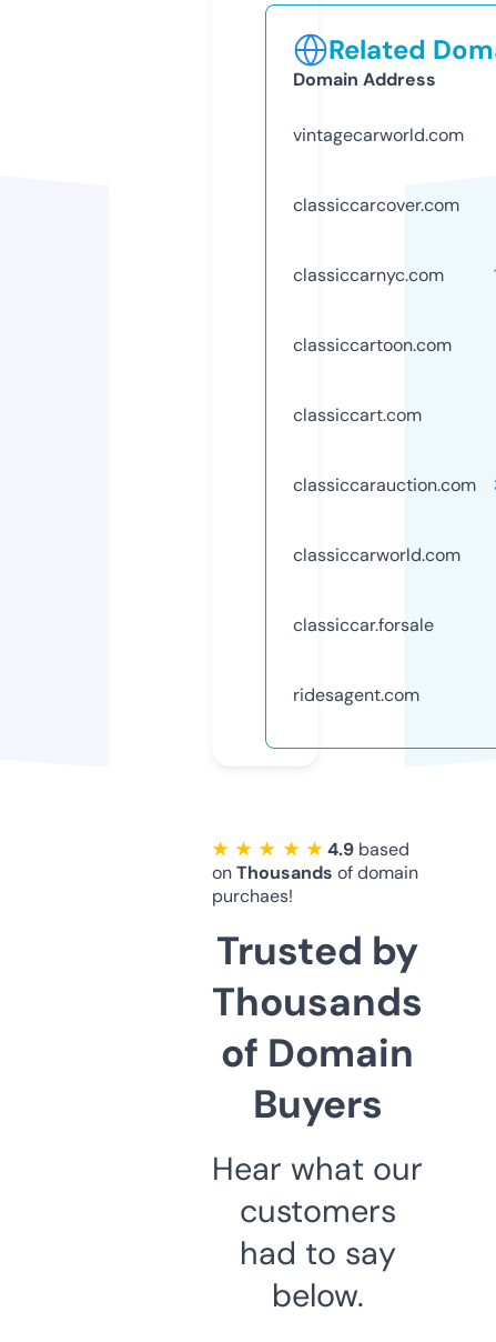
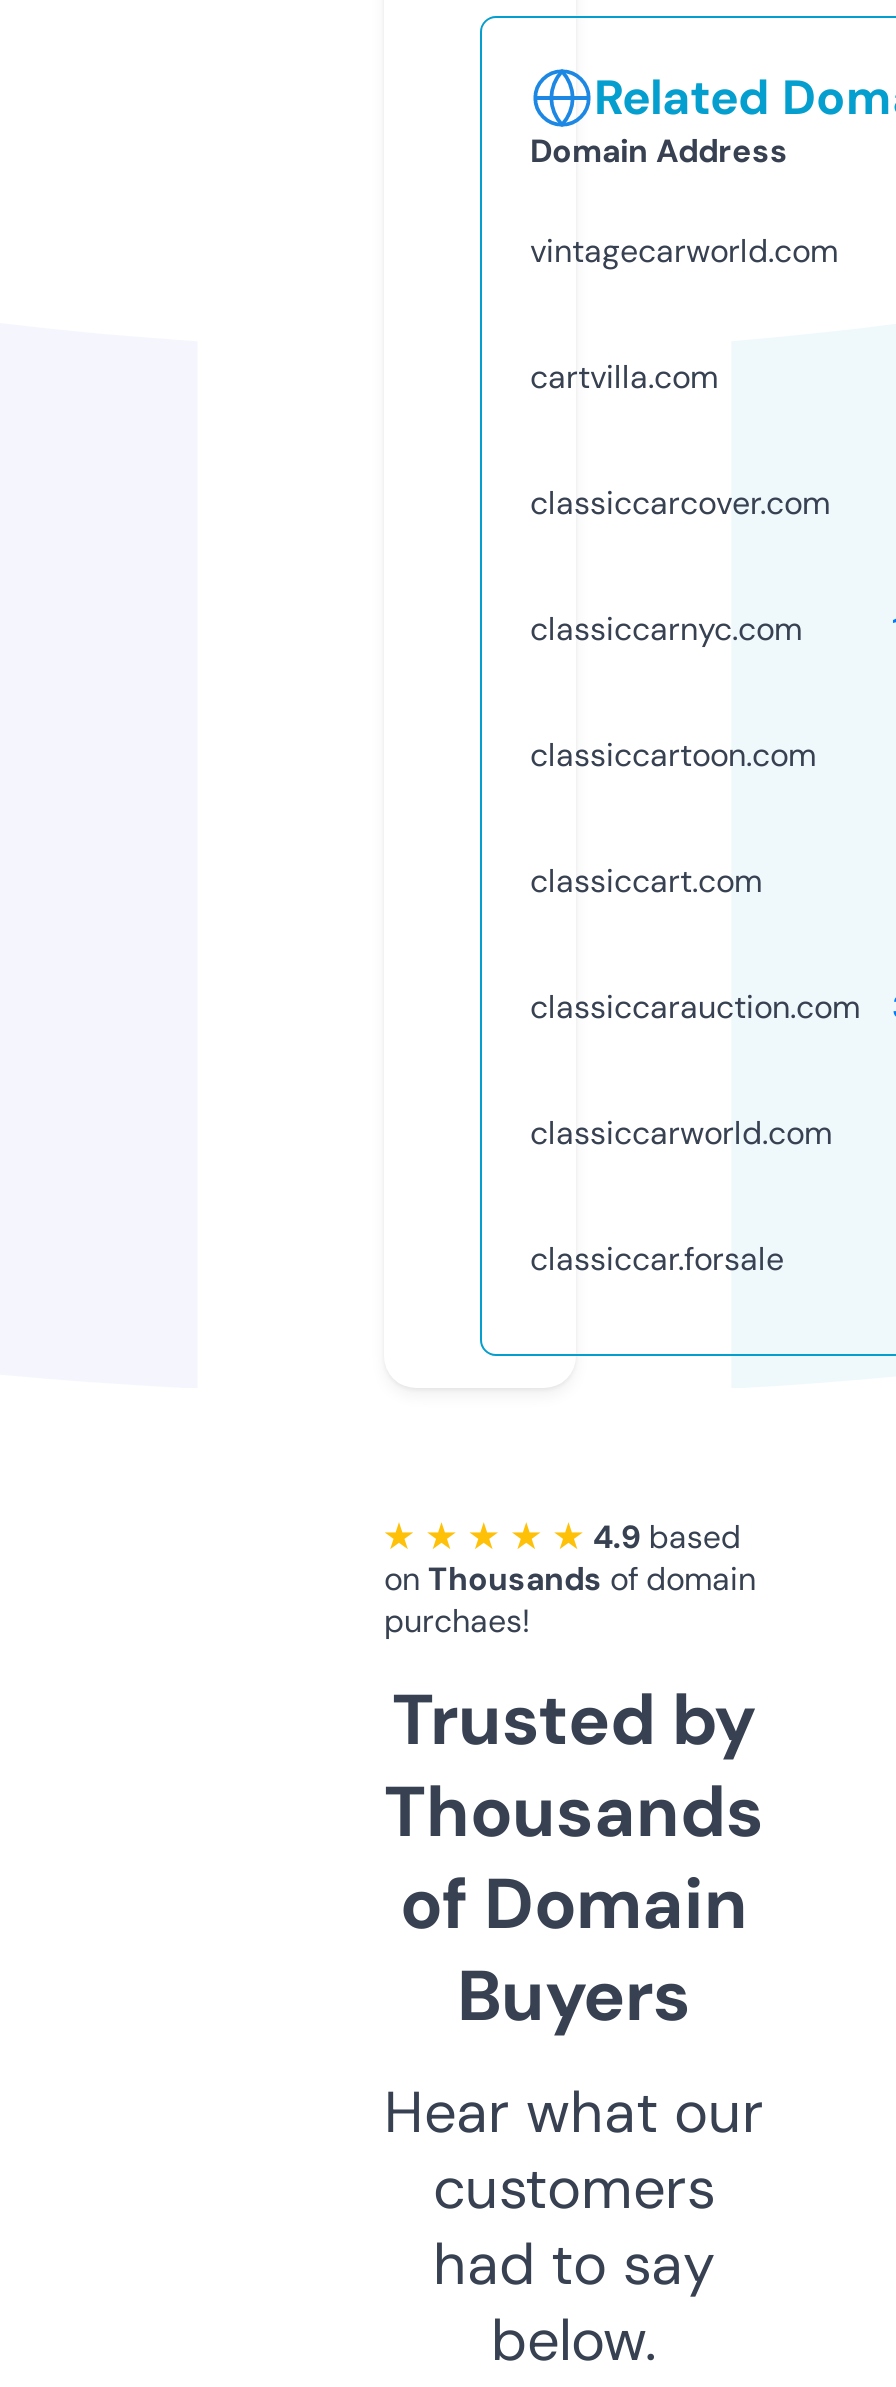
+ cartvilla.com

moved down: classiccarcover.com | classiccarnyc.com | classiccartoon.com | classiccart.com | classiccarauction.com | classiccarworld.com | classiccar.forsale

- ridesagent.com
